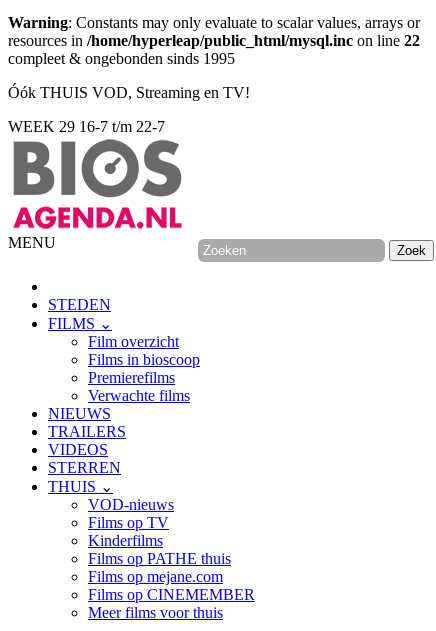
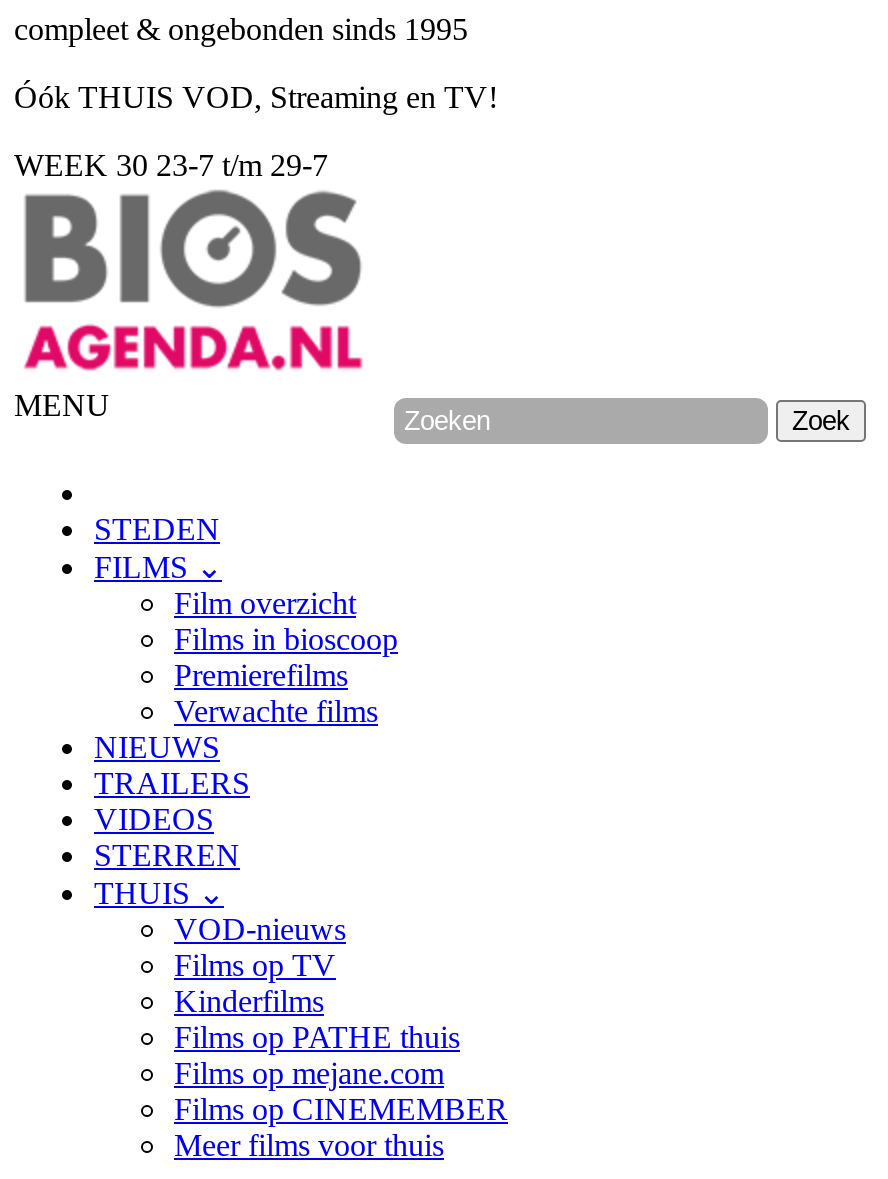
- Warning: Constants may only evaluate to scalar values, arrays or
- resources in /home/hyperleap/public_html/mysql.inc on line 22

- WEEK 29 16-7 t/m 22-7
+ WEEK 30 23-7 t/m 29-7
